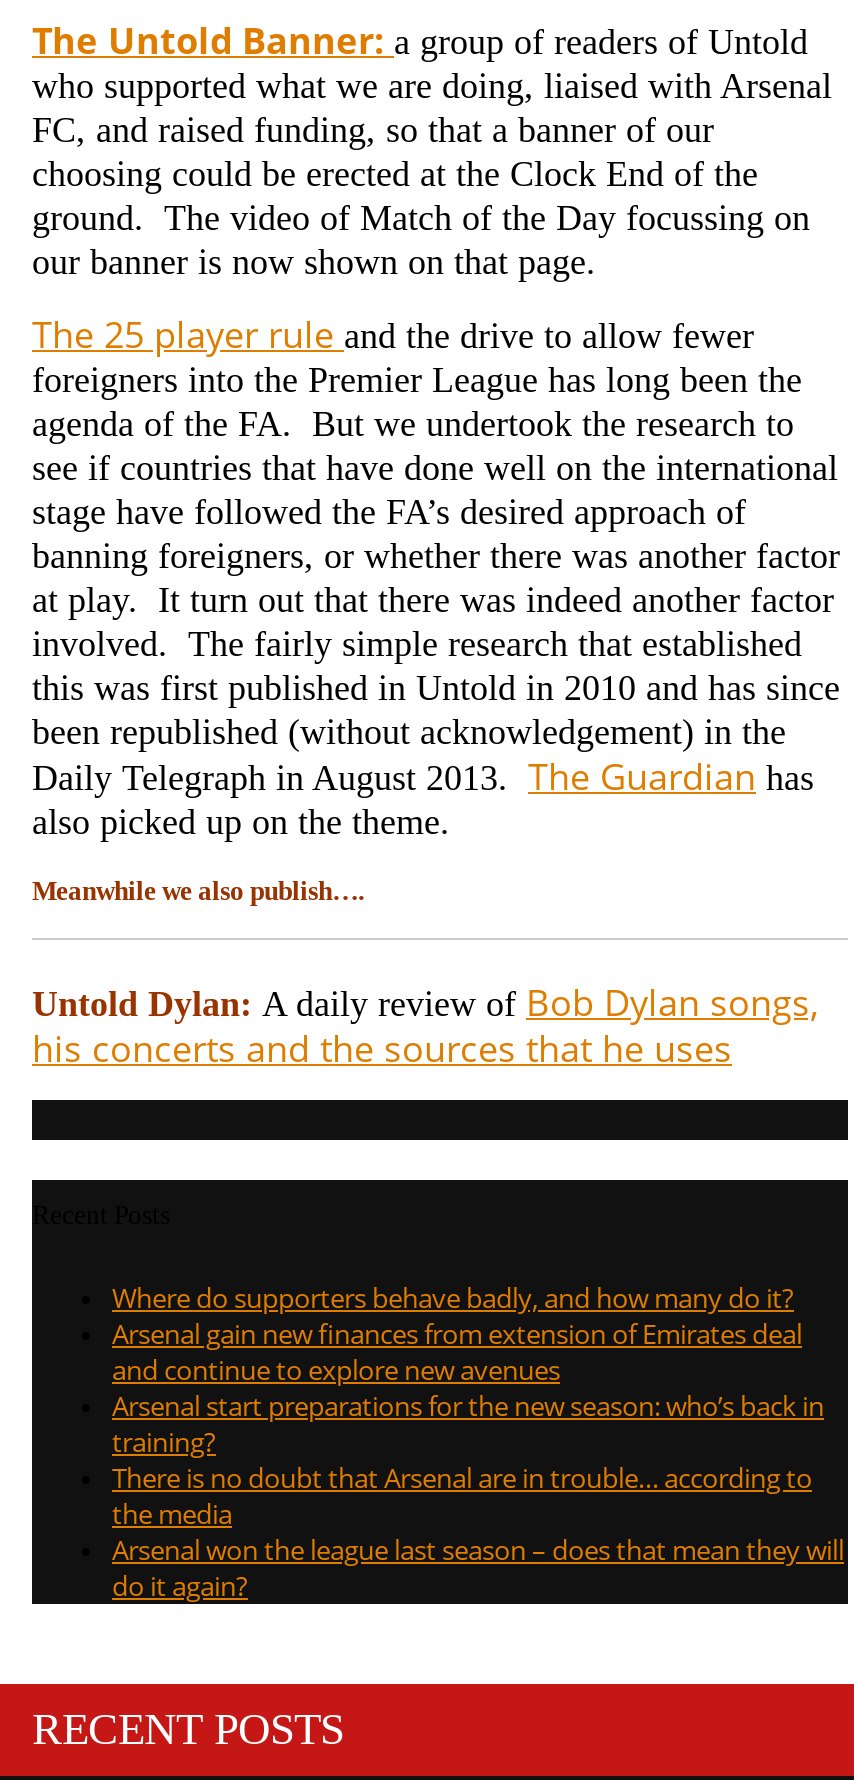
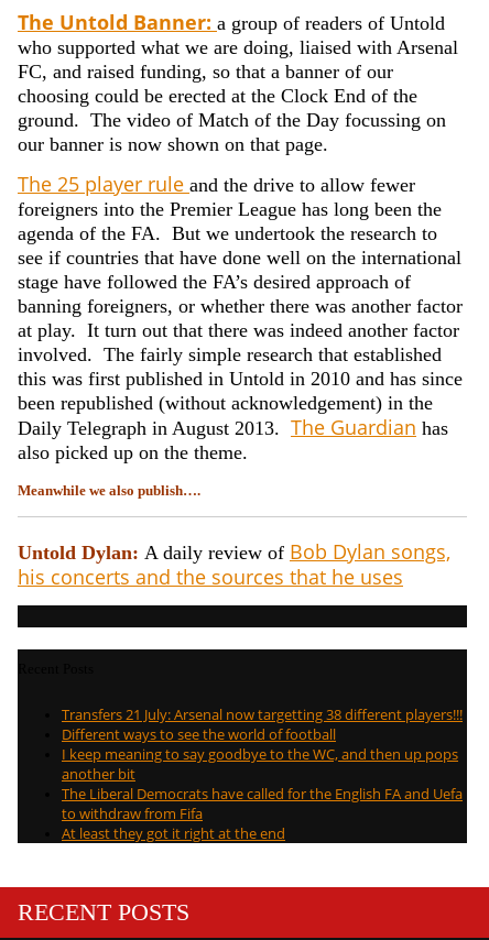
- Where do supporters behave badly, and how many do it?
- Arsenal gain new finances from extension of Emirates deal
- and continue to explore new avenues
- Arsenal start preparations for the new season: who’s back in
- training?
- There is no doubt that Arsenal are in trouble… according to
- the media
- Arsenal won the league last season – does that mean they will
- do it again?
+ Transfers 21 July: Arsenal now targetting 38 different players!!!
+ Different ways to see the world of football
+ I keep meaning to say goodbye to the WC, and then up pops
+ another bit
+ The Liberal Democrats have called for the English FA and Uefa
+ to withdraw from Fifa
+ At least they got it right at the end
